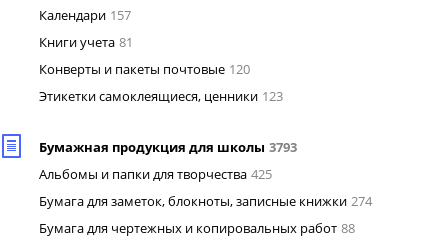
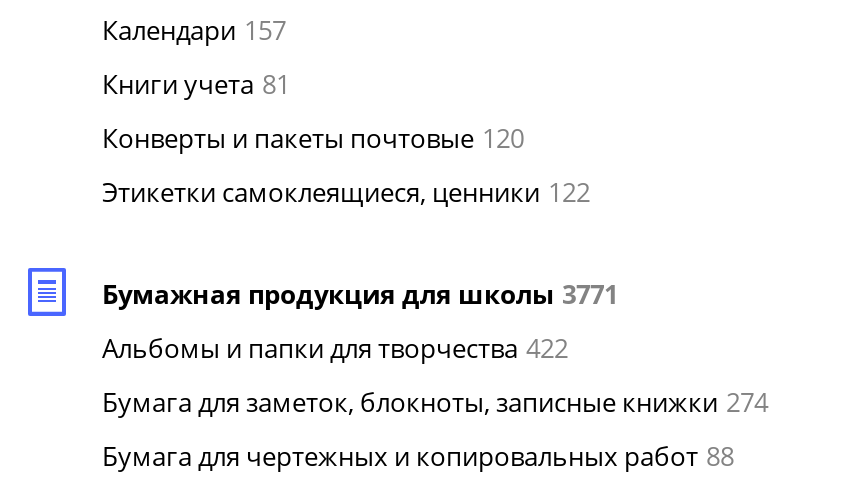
- Этикетки самоклеящиеся, ценники 123
+ Этикетки самоклеящиеся, ценники 122

- Бумажная продукция для школы 3793
+ Бумажная продукция для школы 3771

- Альбомы и папки для творчества 425
+ Альбомы и папки для творчества 422
